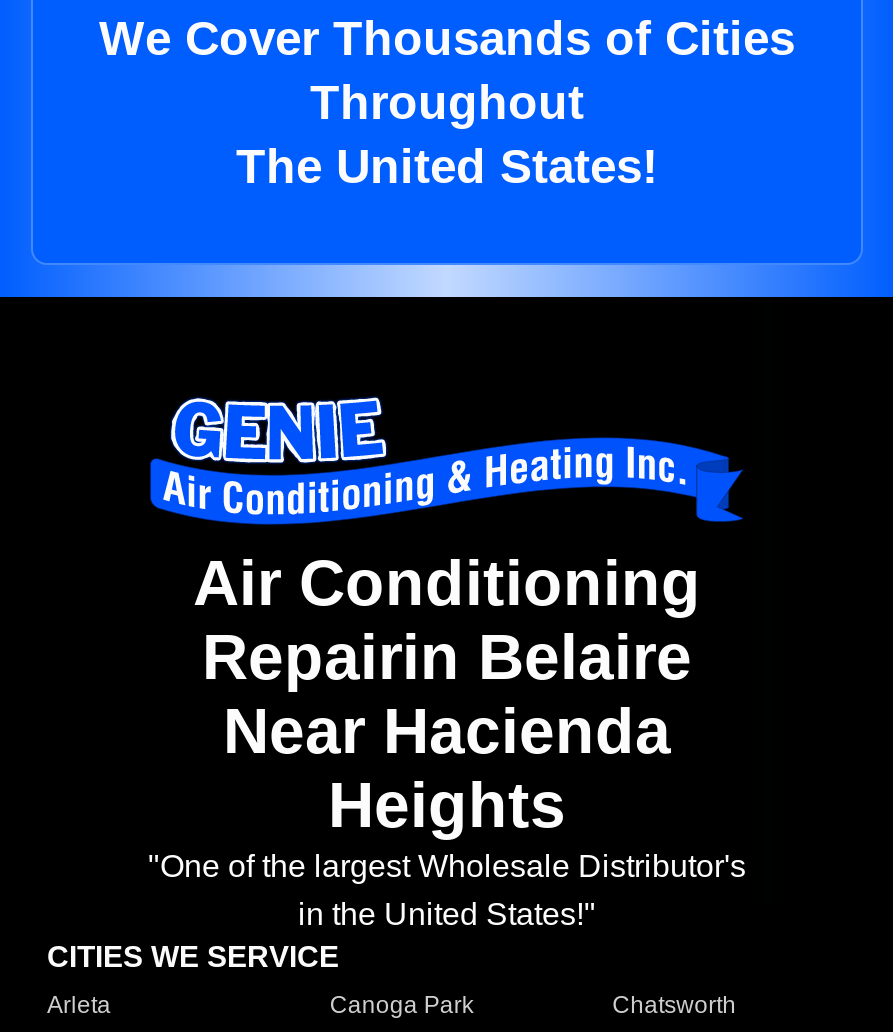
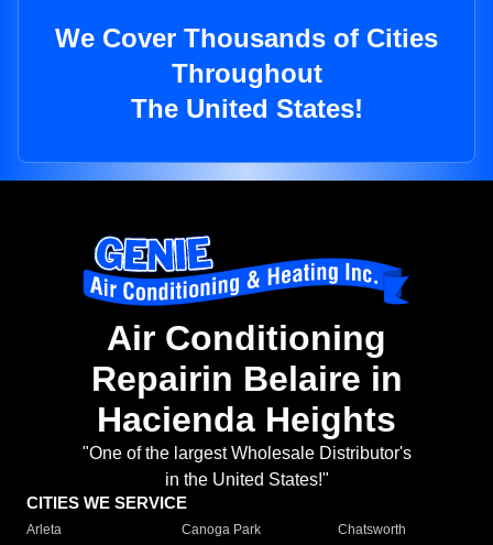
- Repairin Belaire
- Near Hacienda
- Heights
+ Repairin Belaire in
+ Hacienda Heights
